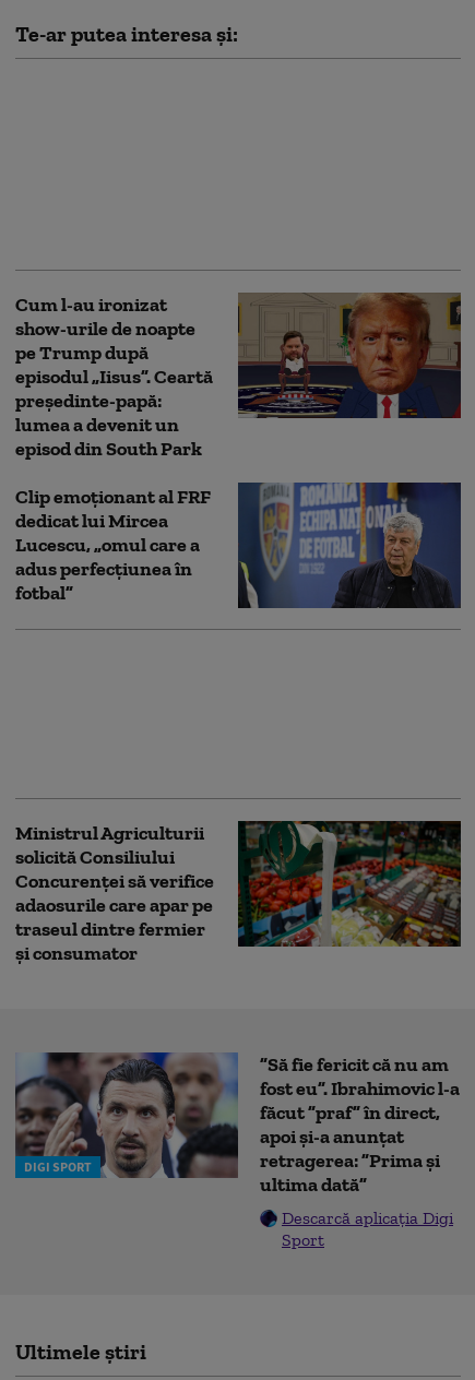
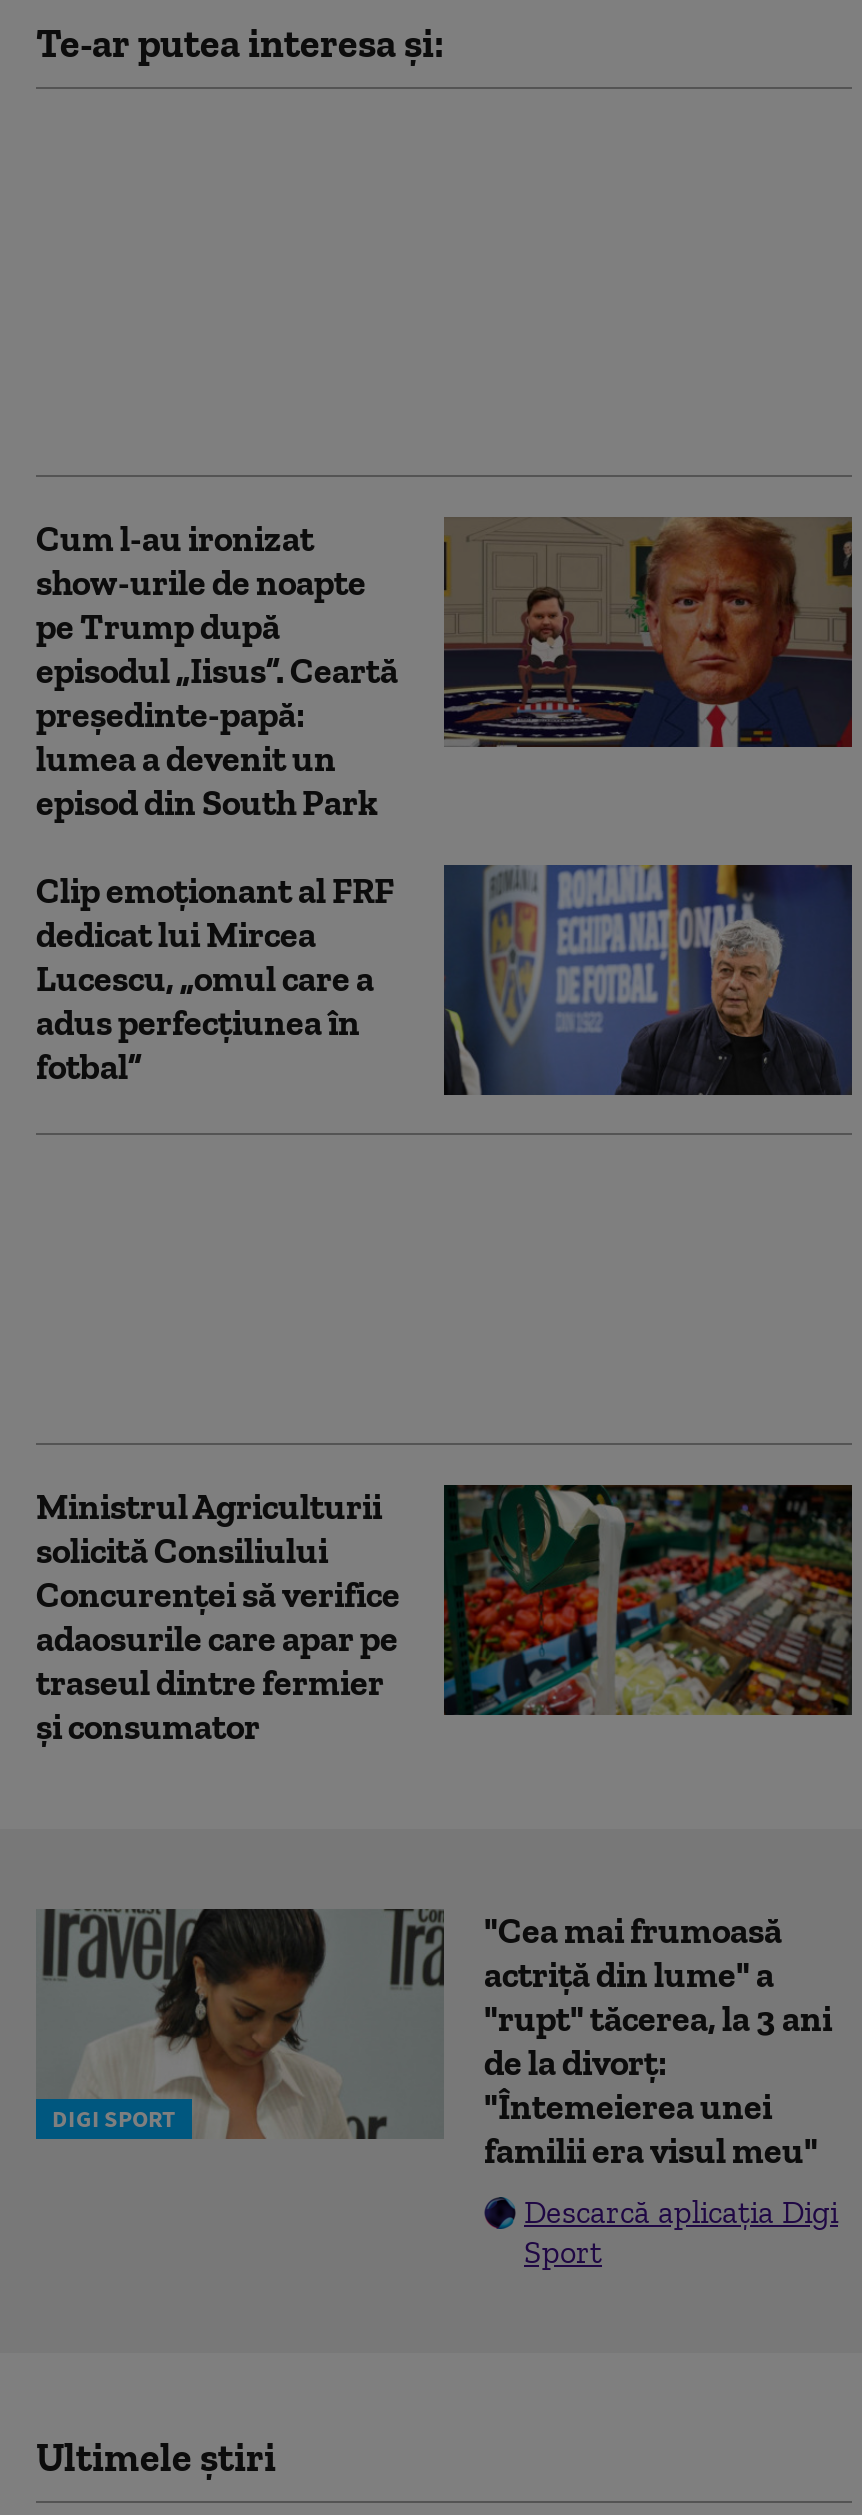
- [image]
- ”Să fie fericit că nu am
- fost eu”. Ibrahimovic l-a
- făcut ”praf” în direct,
- apoi și-a anunțat
- retragerea: ”Prima și
- ultima dată”
+ [image]
+ "Cea mai frumoasă
+ actriță din lume" a
+ "rupt" tăcerea, la 3 ani
+ de la divorț:
+ "Întemeierea unei
+ familii era visul meu"
